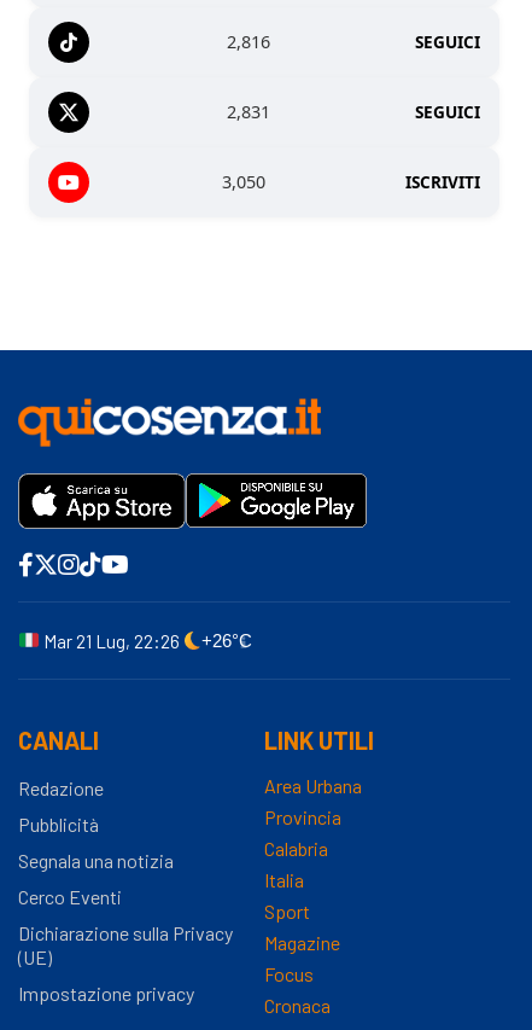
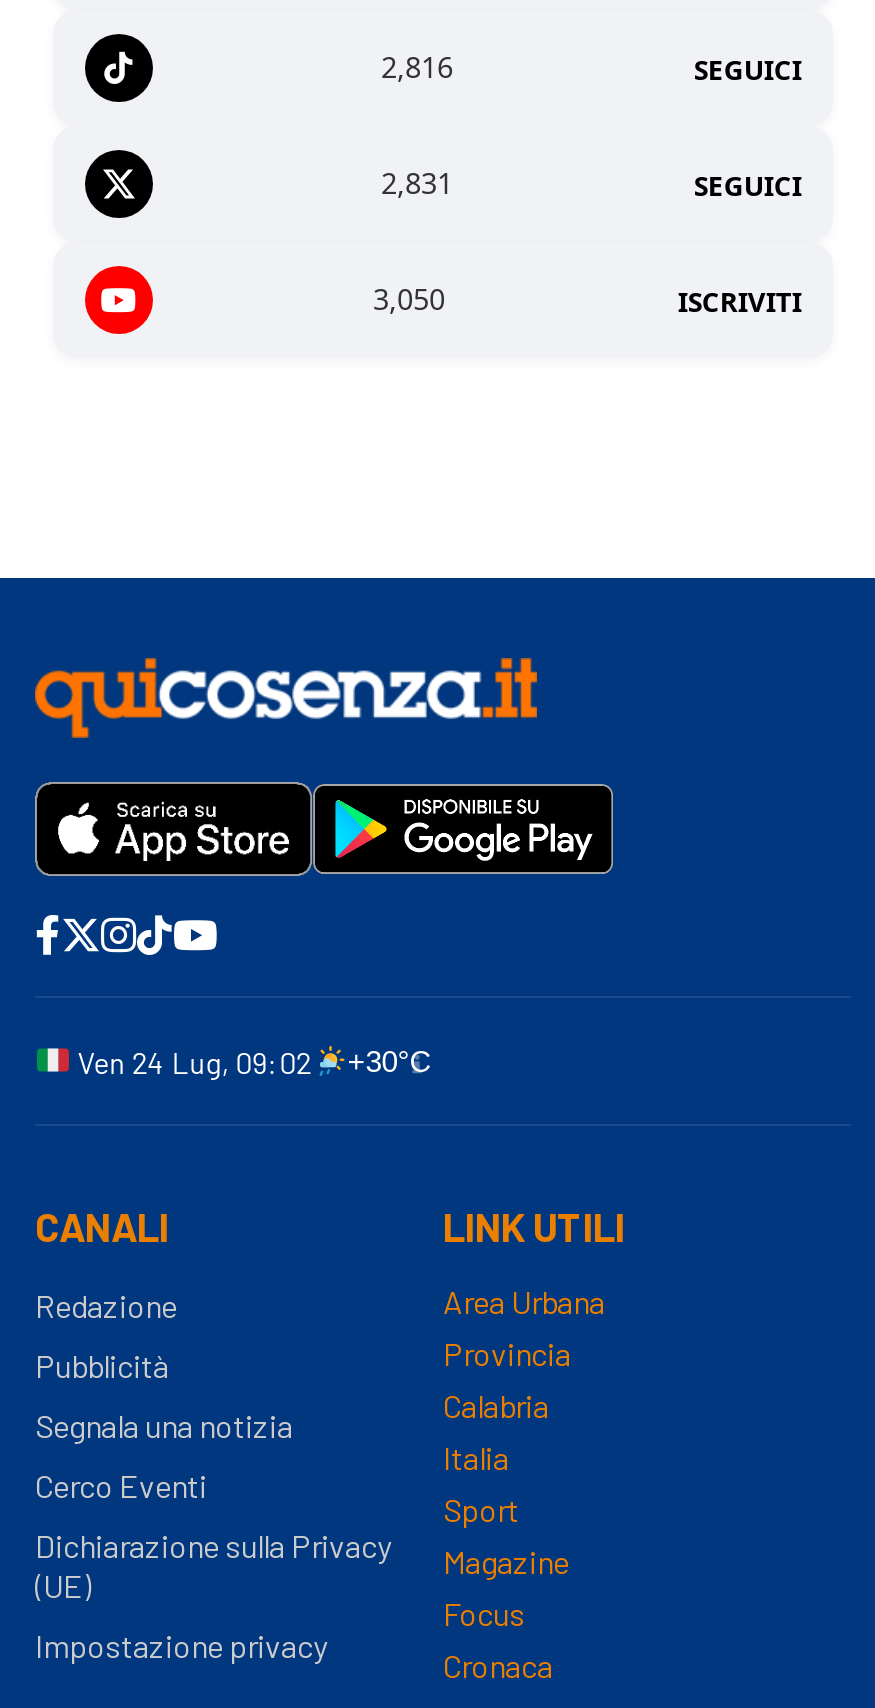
- Mar 21 Lug, 22:26
- +26°C
+ Ven 24 Lug, 09:02
+ +30°C
